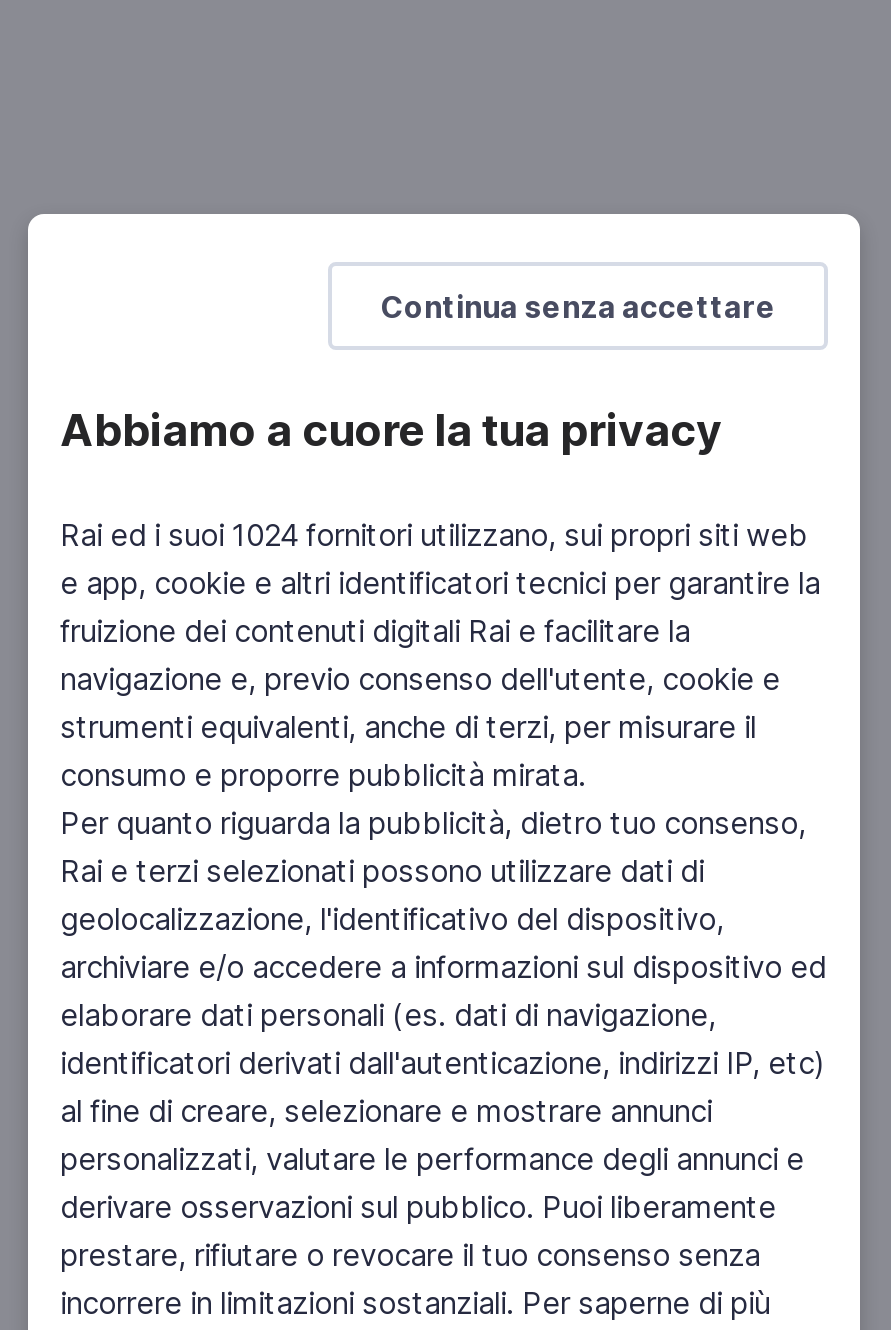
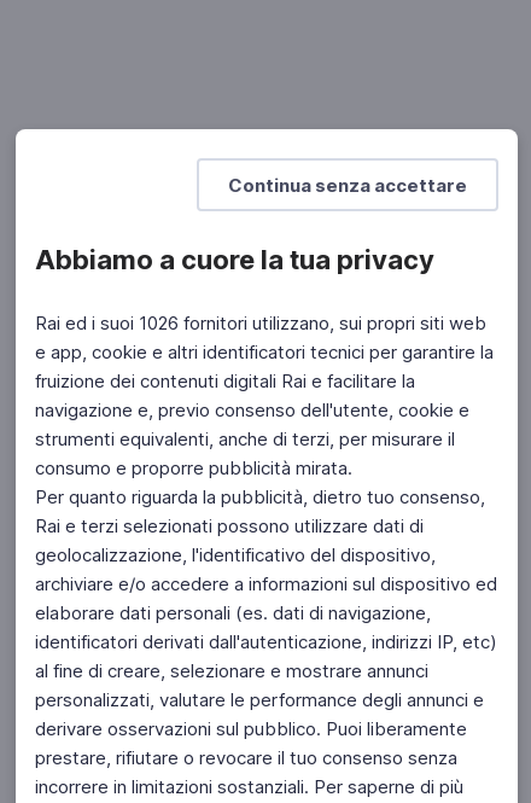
- Rai ed i suoi 1024 fornitori utilizzano, sui propri siti web
+ Rai ed i suoi 1026 fornitori utilizzano, sui propri siti web
